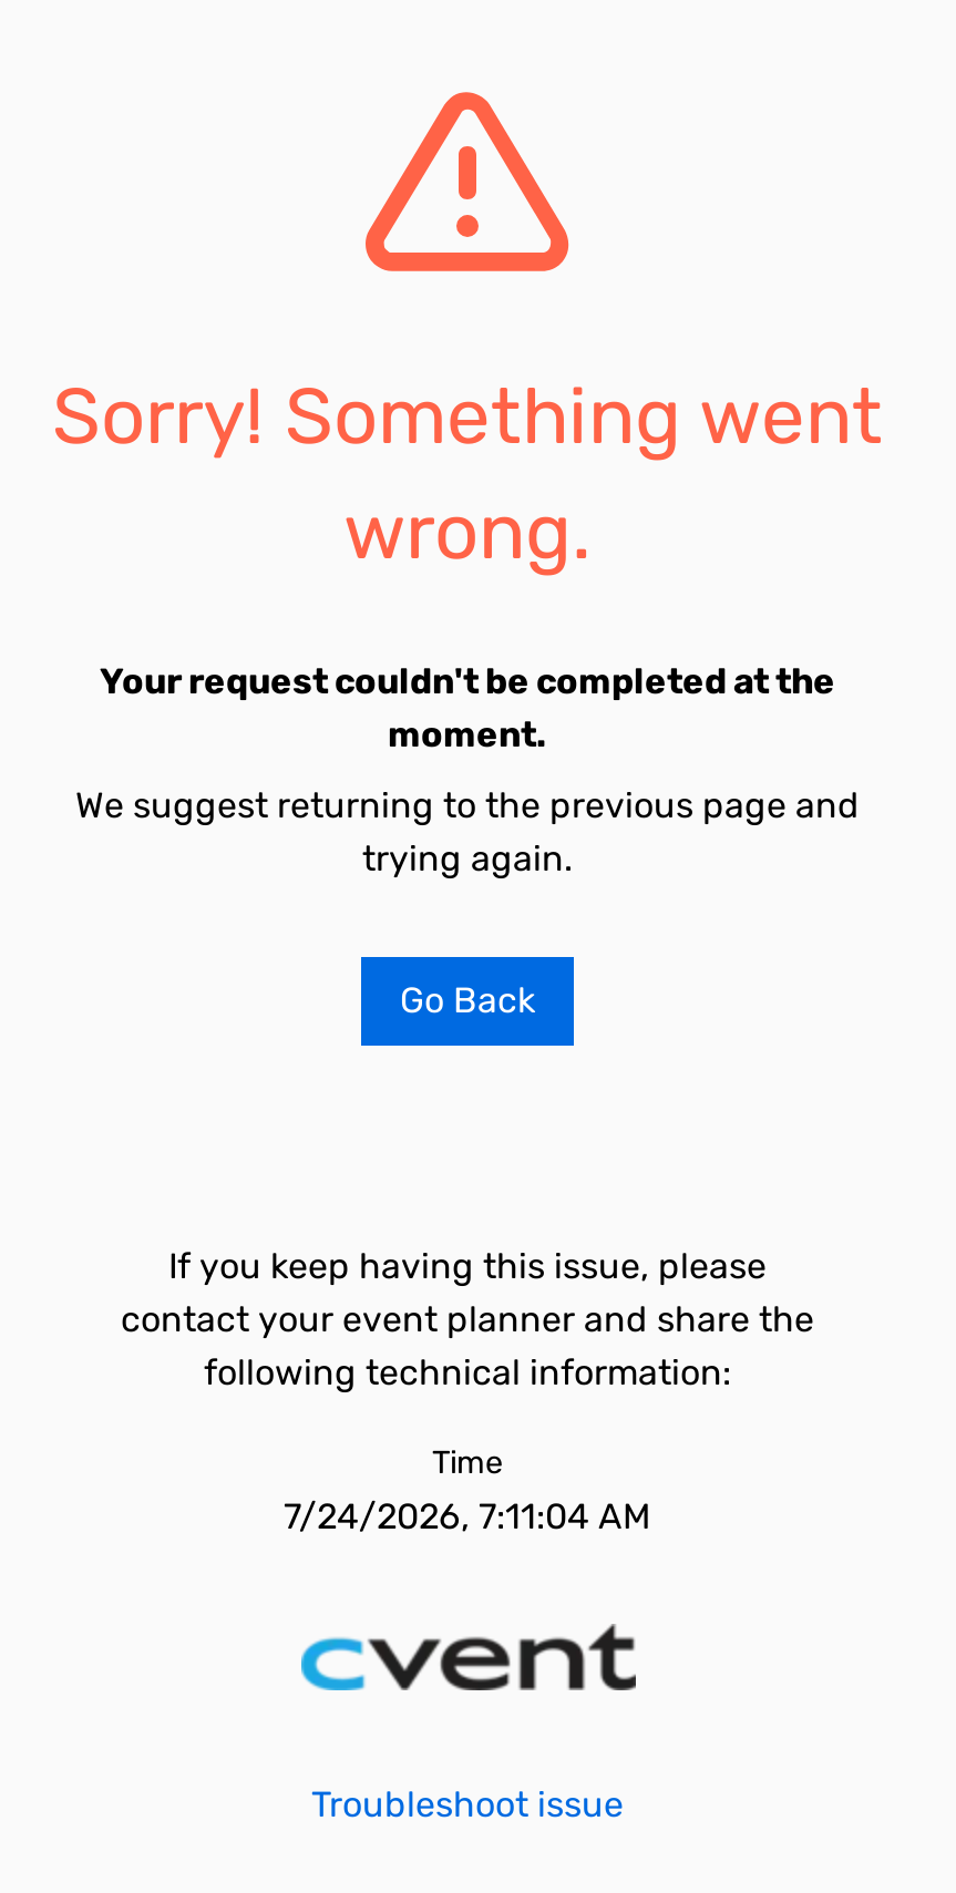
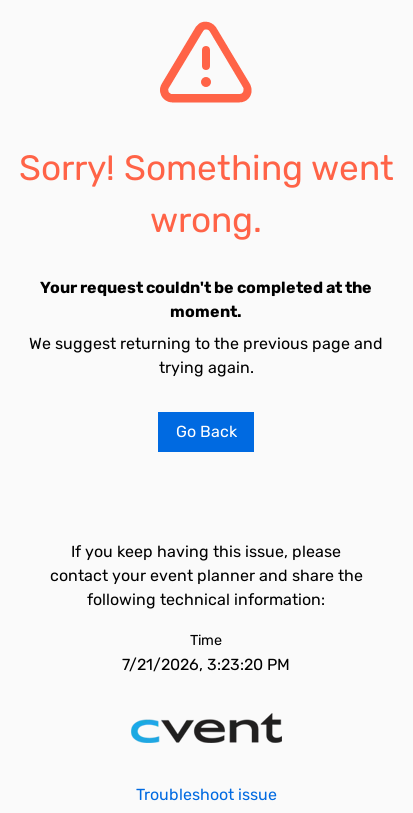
- 7/24/2026, 7:11:04 AM
+ 7/21/2026, 3:23:20 PM
